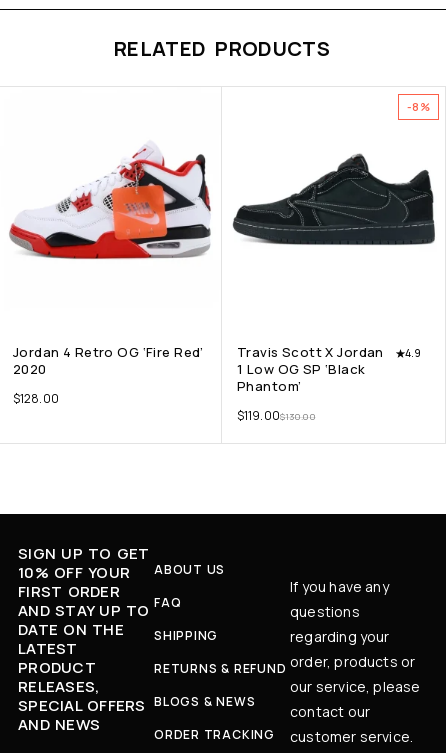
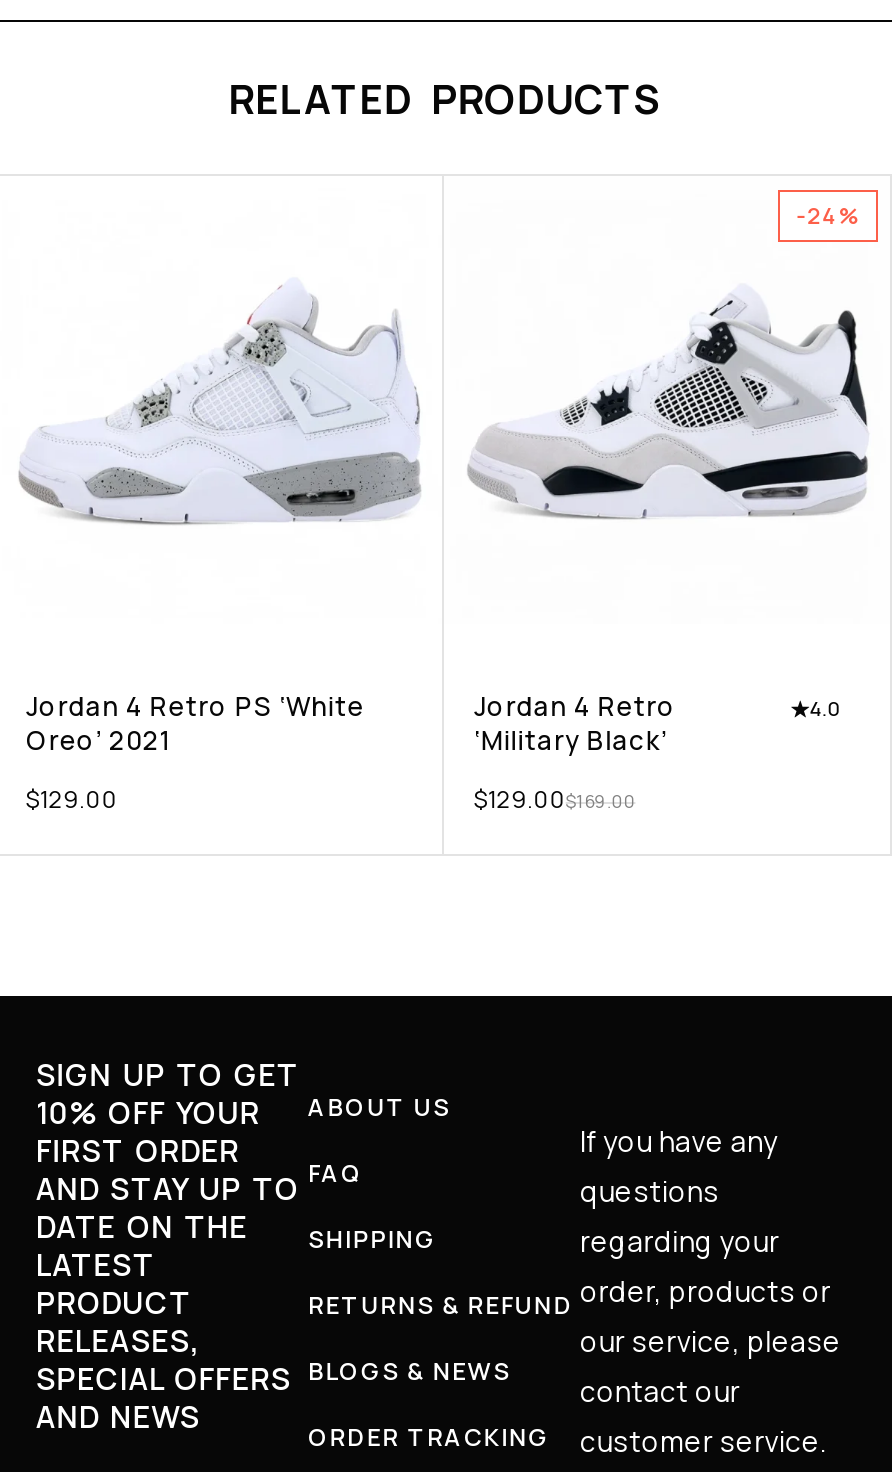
- -8%
+ -24%

- [image]
+ [image]

- [image]
+ [image]

- Jordan 4 Retro OG ‘Fire Red’
- 2020
+ Jordan 4 Retro PS ‘White
+ Oreo’ 2021

- Travis Scott X Jordan
- 1 Low OG SP ‘Black
- Phantom’
+ Jordan 4 Retro
+ ‘Military Black’

- 4.9
+ 4.0

- $128.00
+ $129.00

- $130.00
- $119.00
+ $169.00
+ $129.00
